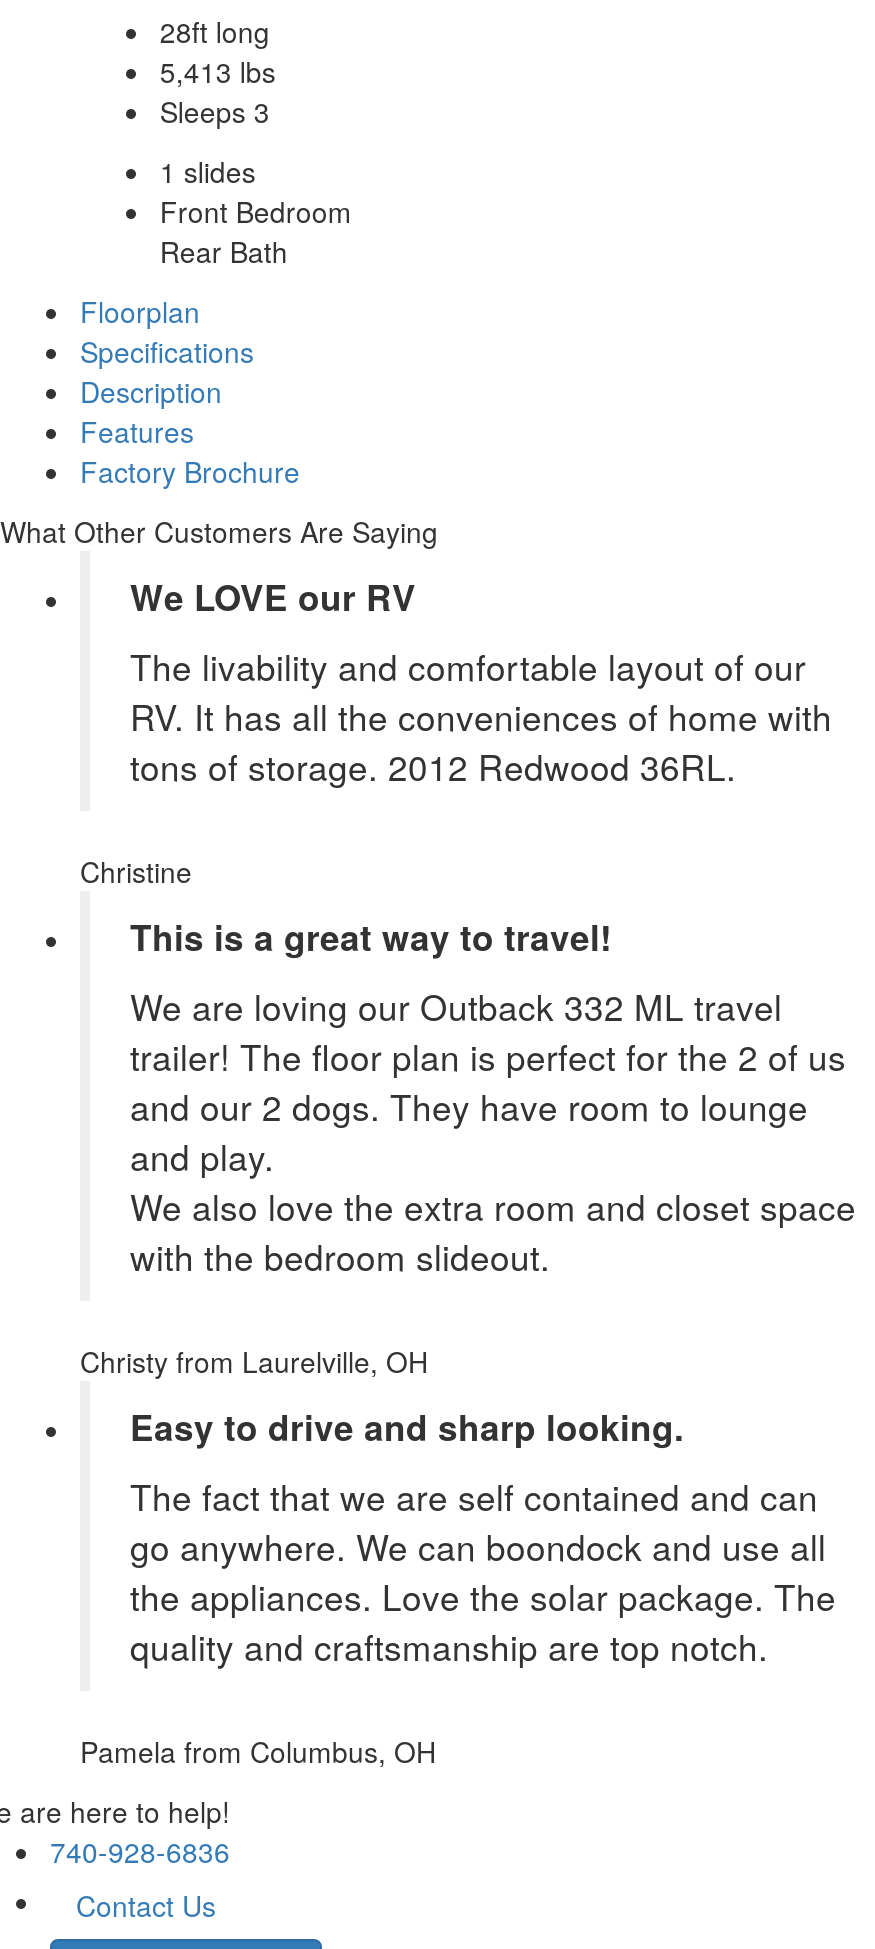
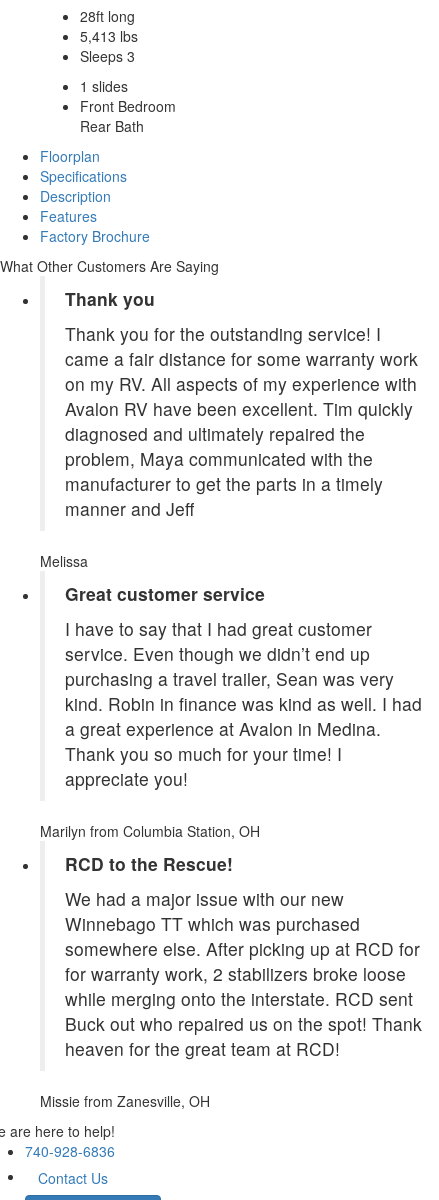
- We LOVE our RV
- The livability and comfortable layout of our
- RV. It has all the conveniences of home with
- tons of storage. 2012 Redwood 36RL.
+ Thank you
+ Thank you for the outstanding service! I
+ came a fair distance for some warranty work
+ on my RV. All aspects of my experience with
+ Avalon RV have been excellent. Tim quickly
+ diagnosed and ultimately repaired the
+ problem, Maya communicated with the
+ manufacturer to get the parts in a timely
+ manner and Jeff

- Christine
- This is a great way to travel!
- We are loving our Outback 332 ML travel
- trailer! The floor plan is perfect for the 2 of us
- and our 2 dogs. They have room to lounge
- and play.
- We also love the extra room and closet space
- with the bedroom slideout.
+ Melissa
+ Great customer service
+ I have to say that I had great customer
+ service. Even though we didn’t end up
+ purchasing a travel trailer, Sean was very
+ kind. Robin in finance was kind as well. I had
+ a great experience at Avalon in Medina.
+ Thank you so much for your time! I
+ appreciate you!

- Christy from Laurelville, OH
- Easy to drive and sharp looking.
- The fact that we are self contained and can
- go anywhere. We can boondock and use all
- the appliances. Love the solar package. The
- quality and craftsmanship are top notch.
+ Marilyn from Columbia Station, OH
+ RCD to the Rescue!
+ We had a major issue with our new
+ Winnebago TT which was purchased
+ somewhere else. After picking up at RCD for
+ for warranty work, 2 stabilizers broke loose
+ while merging onto the interstate. RCD sent
+ Buck out who repaired us on the spot! Thank
+ heaven for the great team at RCD!

- Pamela from Columbus, OH
+ Missie from Zanesville, OH
